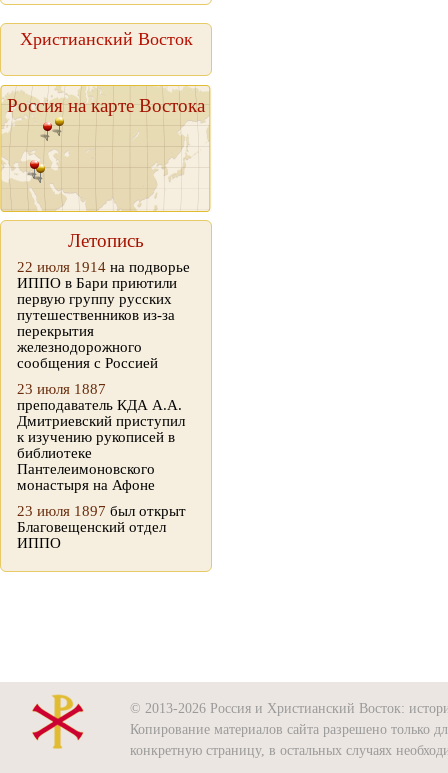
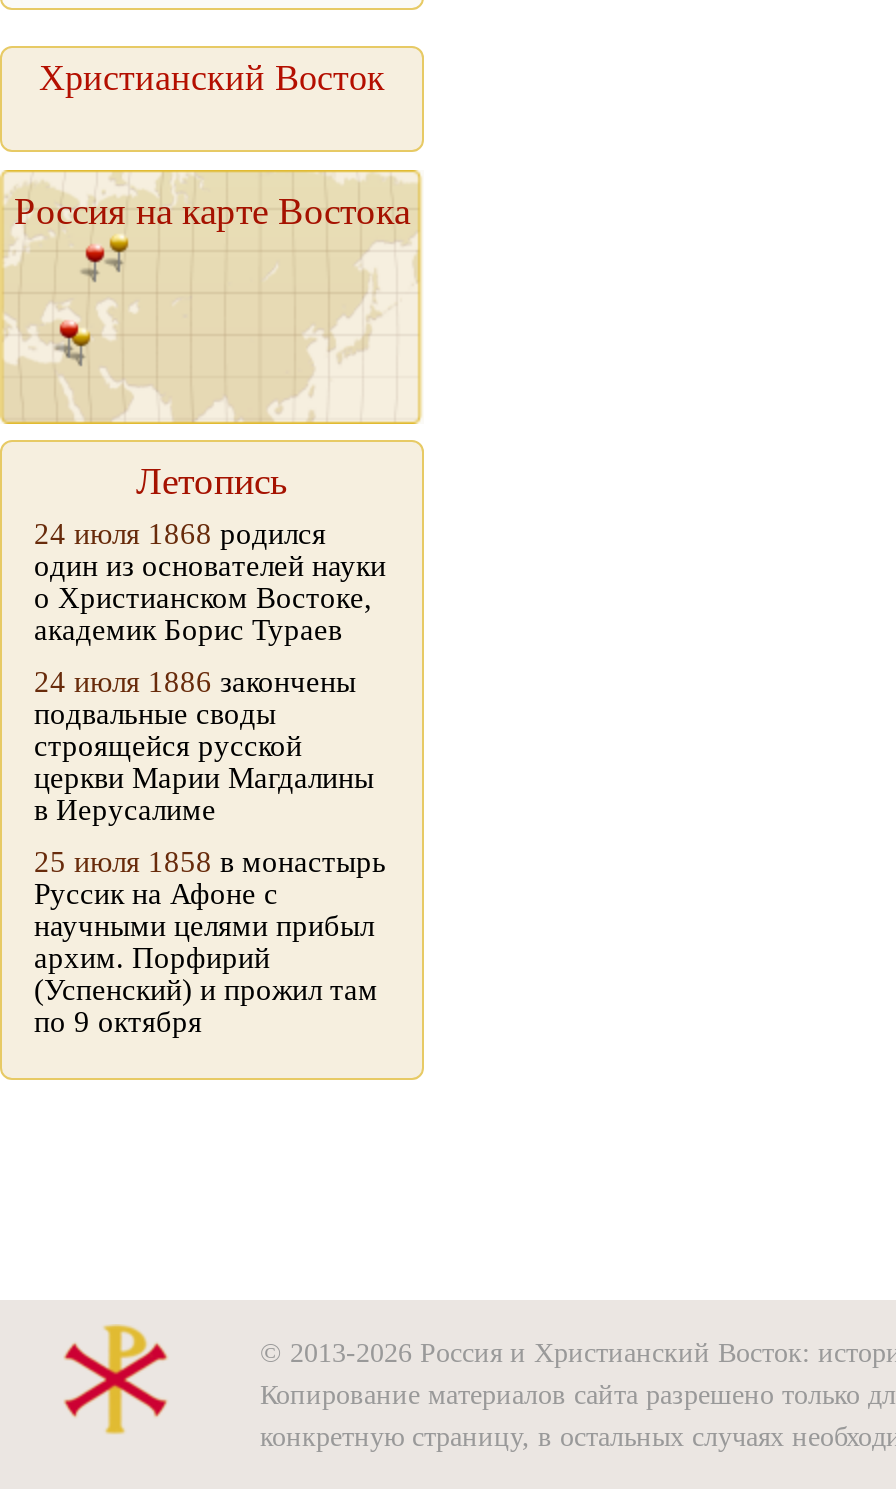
- 22 июля 1914 на подворье
- ИППО в Бари приютили
- первую группу русских
- путешественников из-за
- перекрытия
- железнодорожного
- сообщения с Россией
+ 24 июля 1868 родился
+ один из основателей науки
+ о Христианском Востоке,
+ академик Борис Тураев

- 23 июля 1887
- преподаватель КДА А.А.
- Дмитриевский приступил
- к изучению рукописей в
- библиотеке
- Пантелеимоновского
- монастыря на Афоне
+ 24 июля 1886 закончены
+ подвальные своды
+ строящейся русской
+ церкви Марии Магдалины
+ в Иерусалиме

- 23 июля 1897 был открыт
- Благовещенский отдел
- ИППО
+ 25 июля 1858 в монастырь
+ Руссик на Афоне с
+ научными целями прибыл
+ архим. Порфирий
+ (Успенский) и прожил там
+ по 9 октября
